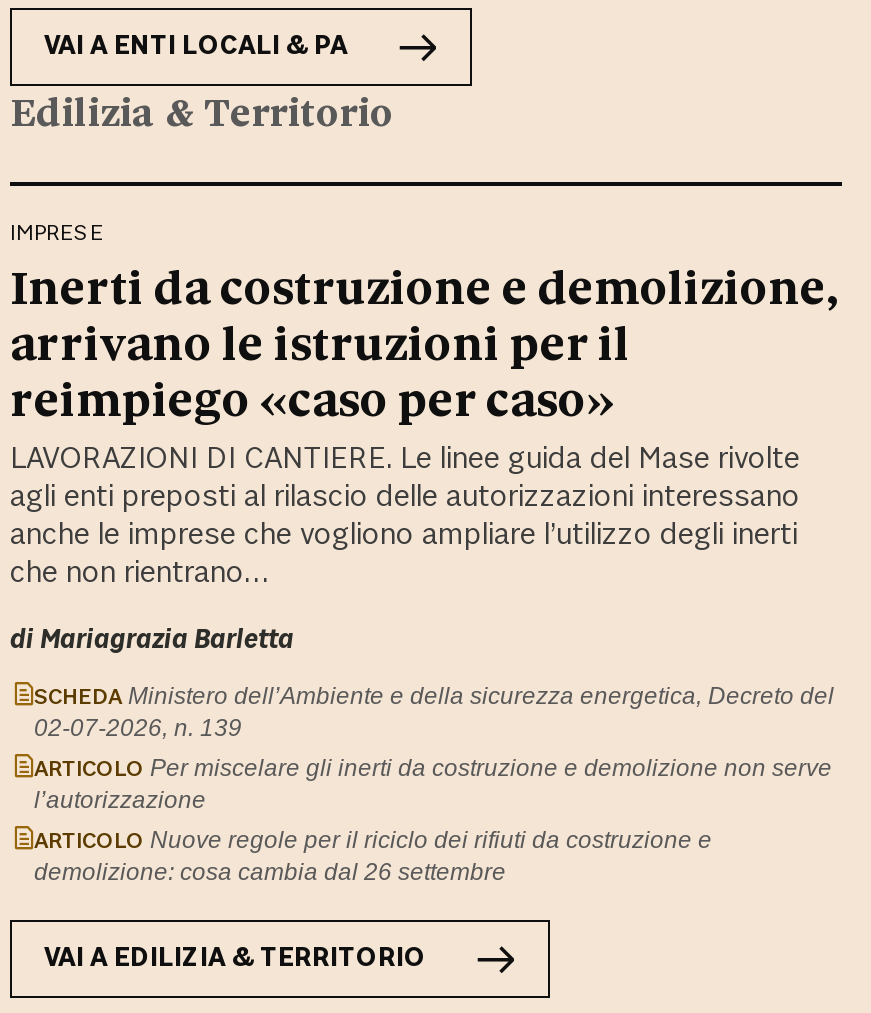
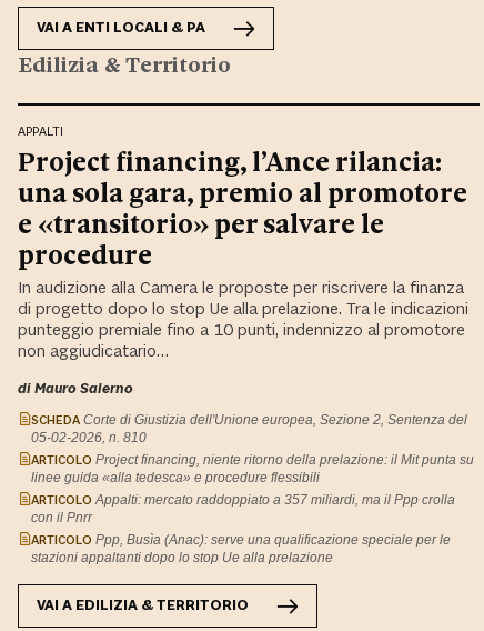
- IMPRESE
- Inerti da costruzione e demolizione,
- arrivano le istruzioni per il
- reimpiego «caso per caso»
- LAVORAZIONI DI CANTIERE. Le linee guida del Mase rivolte
- agli enti preposti al rilascio delle autorizzazioni interessano
- anche le imprese che vogliono ampliare l’utilizzo degli inerti
- che non rientrano…
+ APPALTI
+ Project financing, l’Ance rilancia:
+ una sola gara, premio al promotore
+ e «transitorio» per salvare le
+ procedure
+ In audizione alla Camera le proposte per riscrivere la finanza
+ di progetto dopo lo stop Ue alla prelazione. Tra le indicazioni
+ punteggio premiale fino a 10 punti, indennizzo al promotore
+ non aggiudicatario…

- di Mariagrazia Barletta
+ di Mauro Salerno

- SCHEDA Ministero dell’Ambiente e della sicurezza energetica, Decreto del
- 02-07-2026, n. 139
- ARTICOLO Per miscelare gli inerti da costruzione e demolizione non serve
- l’autorizzazione
- ARTICOLO Nuove regole per il riciclo dei rifiuti da costruzione e
- demolizione: cosa cambia dal 26 settembre
+ SCHEDA Corte di Giustizia dell'Unione europea, Sezione 2, Sentenza del
+ 05-02-2026, n. 810
+ ARTICOLO Project financing, niente ritorno della prelazione: il Mit punta su
+ linee guida «alla tedesca» e procedure flessibili
+ ARTICOLO Appalti: mercato raddoppiato a 357 miliardi, ma il Ppp crolla
+ con il Pnrr
+ ARTICOLO Ppp, Busìa (Anac): serve una qualificazione speciale per le
+ stazioni appaltanti dopo lo stop Ue alla prelazione
